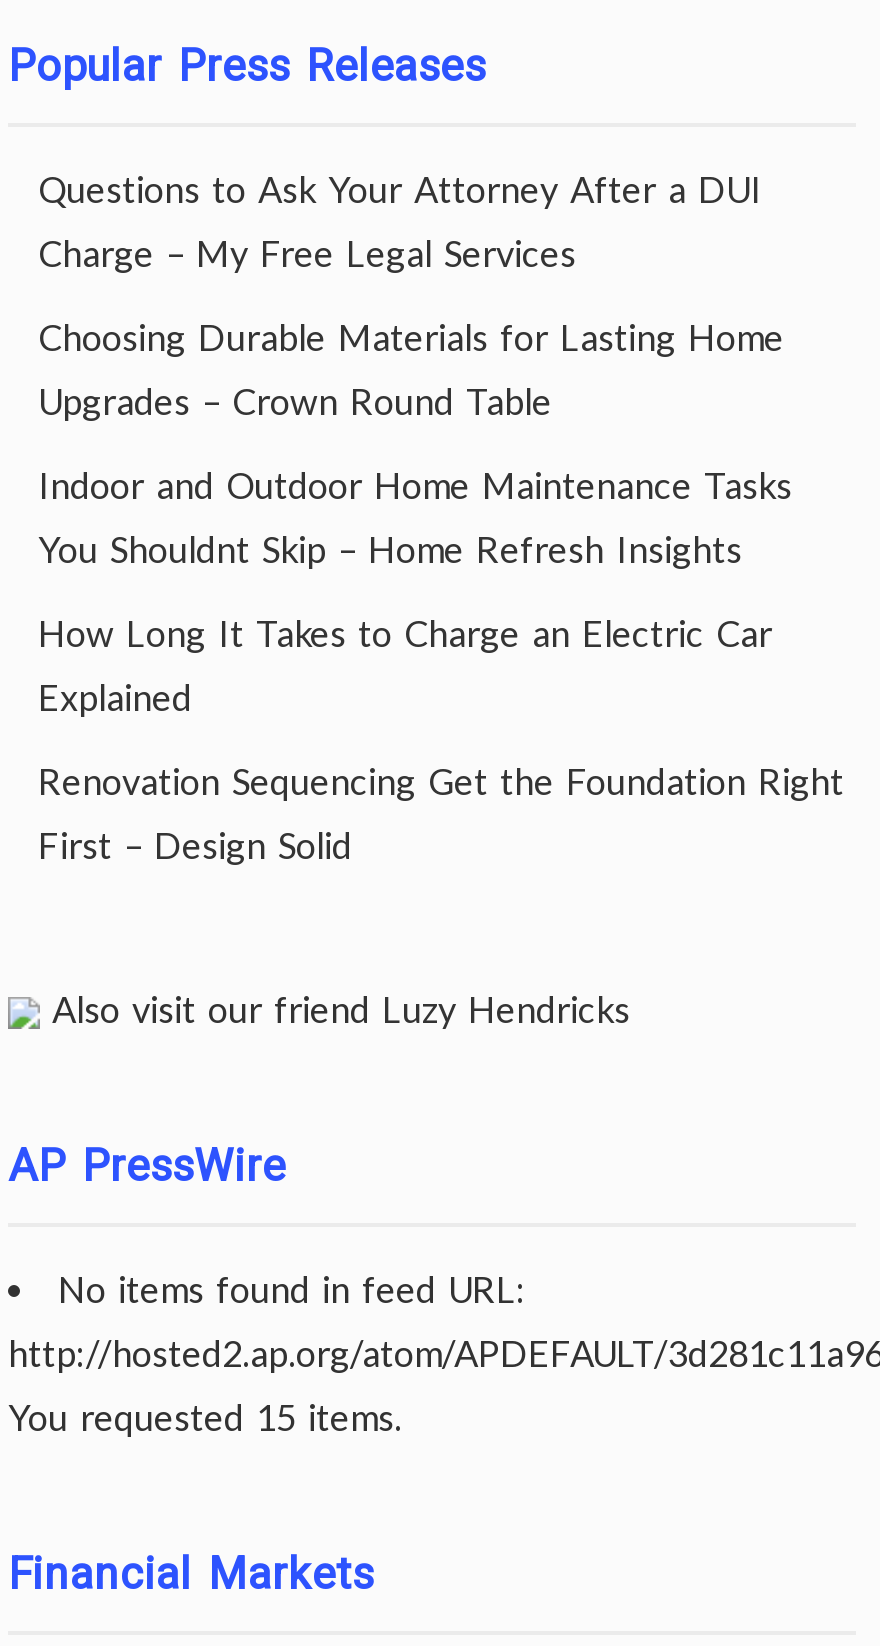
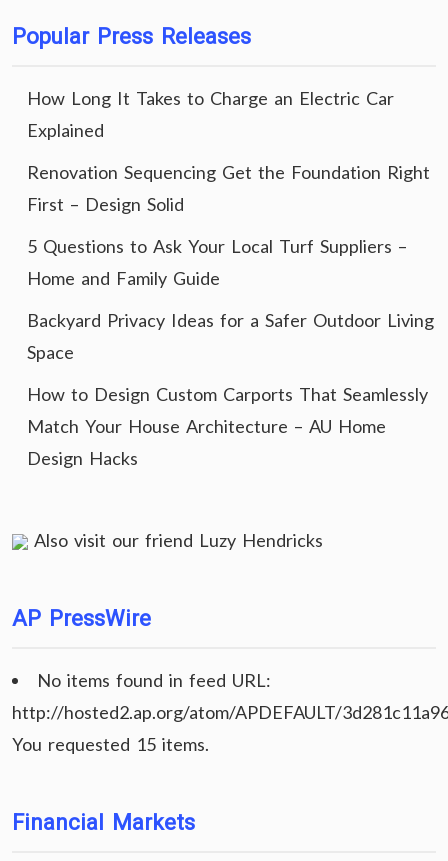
- Questions to Ask Your Attorney After a DUI
- Charge – My Free Legal Services
- Choosing Durable Materials for Lasting Home
- Upgrades – Crown Round Table
- Indoor and Outdoor Home Maintenance Tasks
- You Shouldnt Skip – Home Refresh Insights

moved up: How Long It Takes to Charge an Electric Car | Explained | Renovation Sequencing Get the Foundation Right | First – Design Solid

+ 5 Questions to Ask Your Local Turf Suppliers –
+ Home and Family Guide
+ Backyard Privacy Ideas for a Safer Outdoor Living
+ Space
+ How to Design Custom Carports That Seamlessly
+ Match Your House Architecture – AU Home
+ Design Hacks
